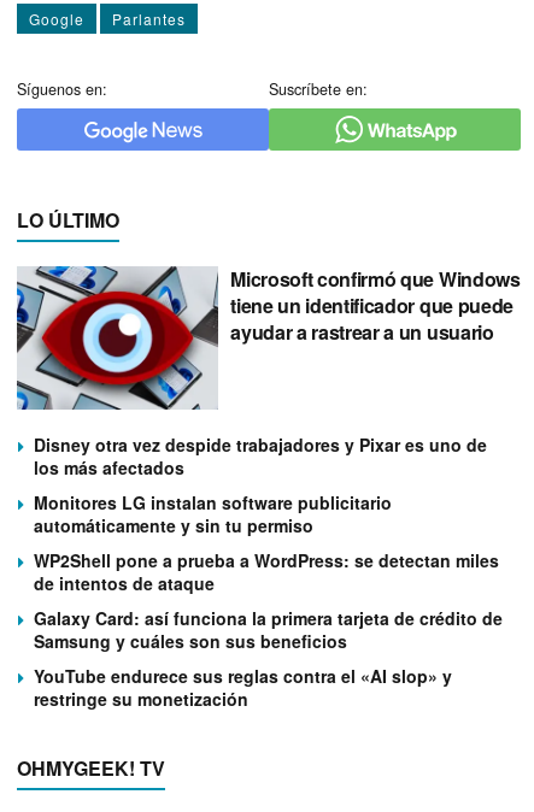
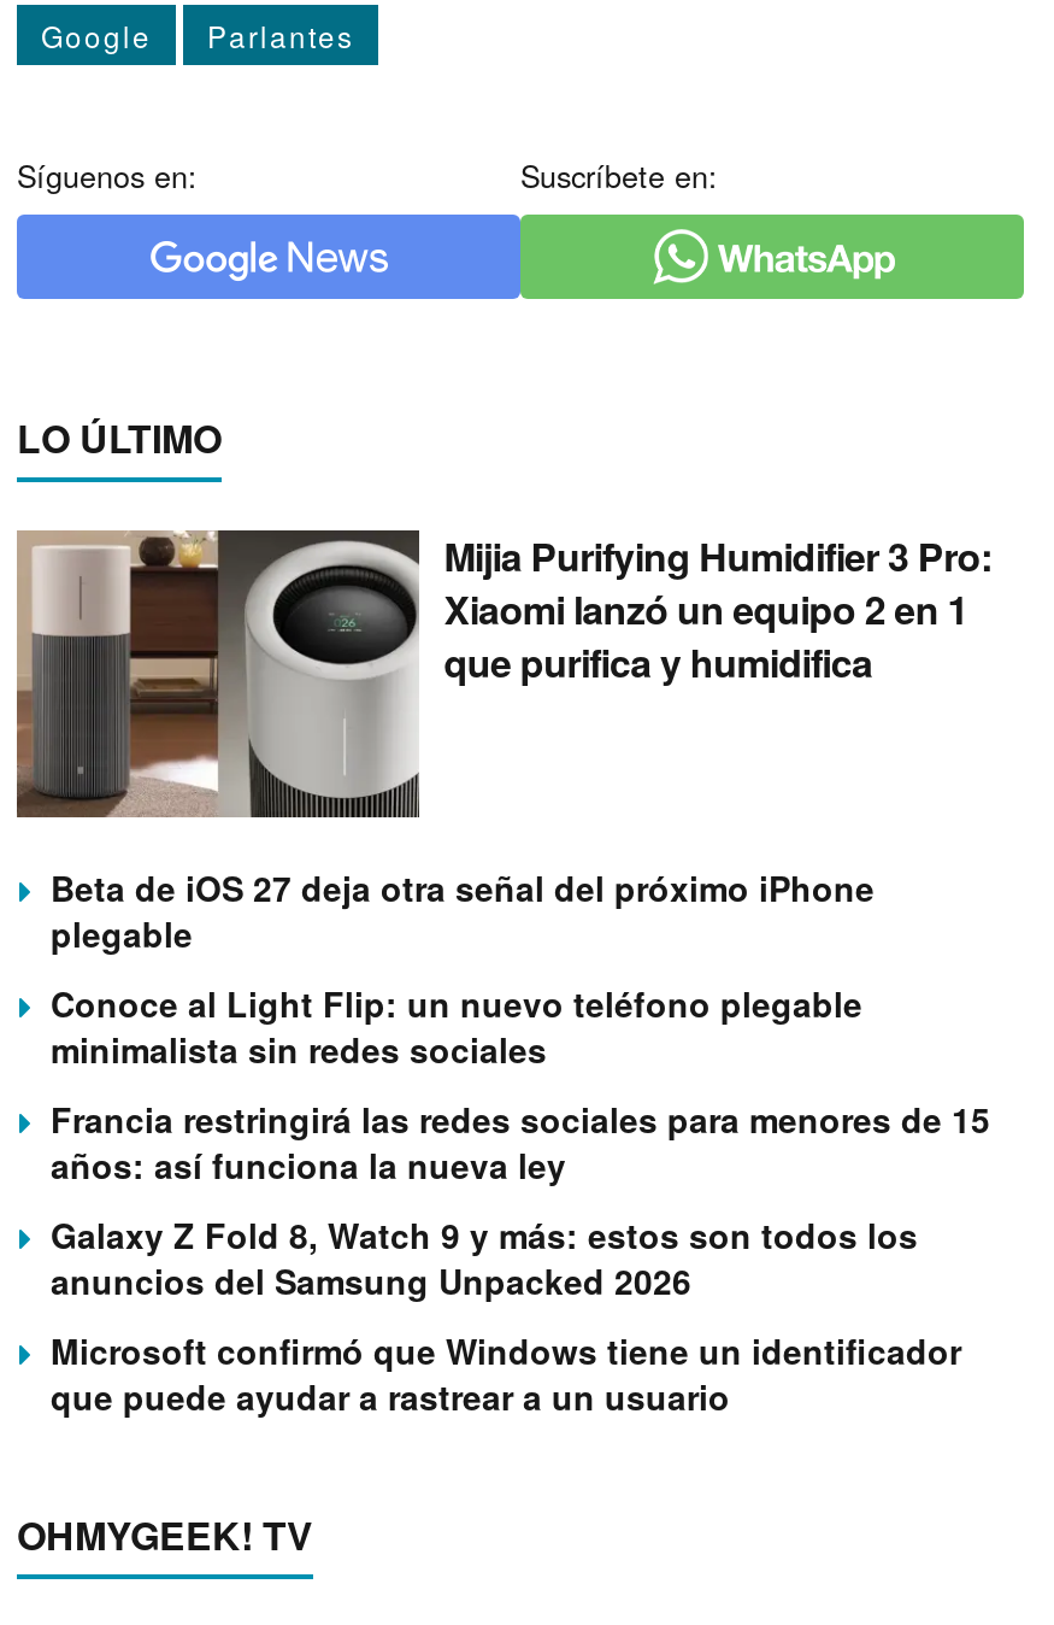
- [image]
- Microsoft confirmó que Windows
- tiene un identificador que puede
- ayudar a rastrear a un usuario
+ [image]
+ Mijia Purifying Humidifier 3 Pro:
+ Xiaomi lanzó un equipo 2 en 1
+ que purifica y humidifica

- Disney otra vez despide trabajadores y Pixar es uno de
- los más afectados
- Monitores LG instalan software publicitario
- automáticamente y sin tu permiso
- WP2Shell pone a prueba a WordPress: se detectan miles
- de intentos de ataque
- Galaxy Card: así funciona la primera tarjeta de crédito de
- Samsung y cuáles son sus beneficios
- YouTube endurece sus reglas contra el «AI slop» y
- restringe su monetización
+ Beta de iOS 27 deja otra señal del próximo iPhone
+ plegable
+ Conoce al Light Flip: un nuevo teléfono plegable
+ minimalista sin redes sociales
+ Francia restringirá las redes sociales para menores de 15
+ años: así funciona la nueva ley
+ Galaxy Z Fold 8, Watch 9 y más: estos son todos los
+ anuncios del Samsung Unpacked 2026
+ Microsoft confirmó que Windows tiene un identificador
+ que puede ayudar a rastrear a un usuario
